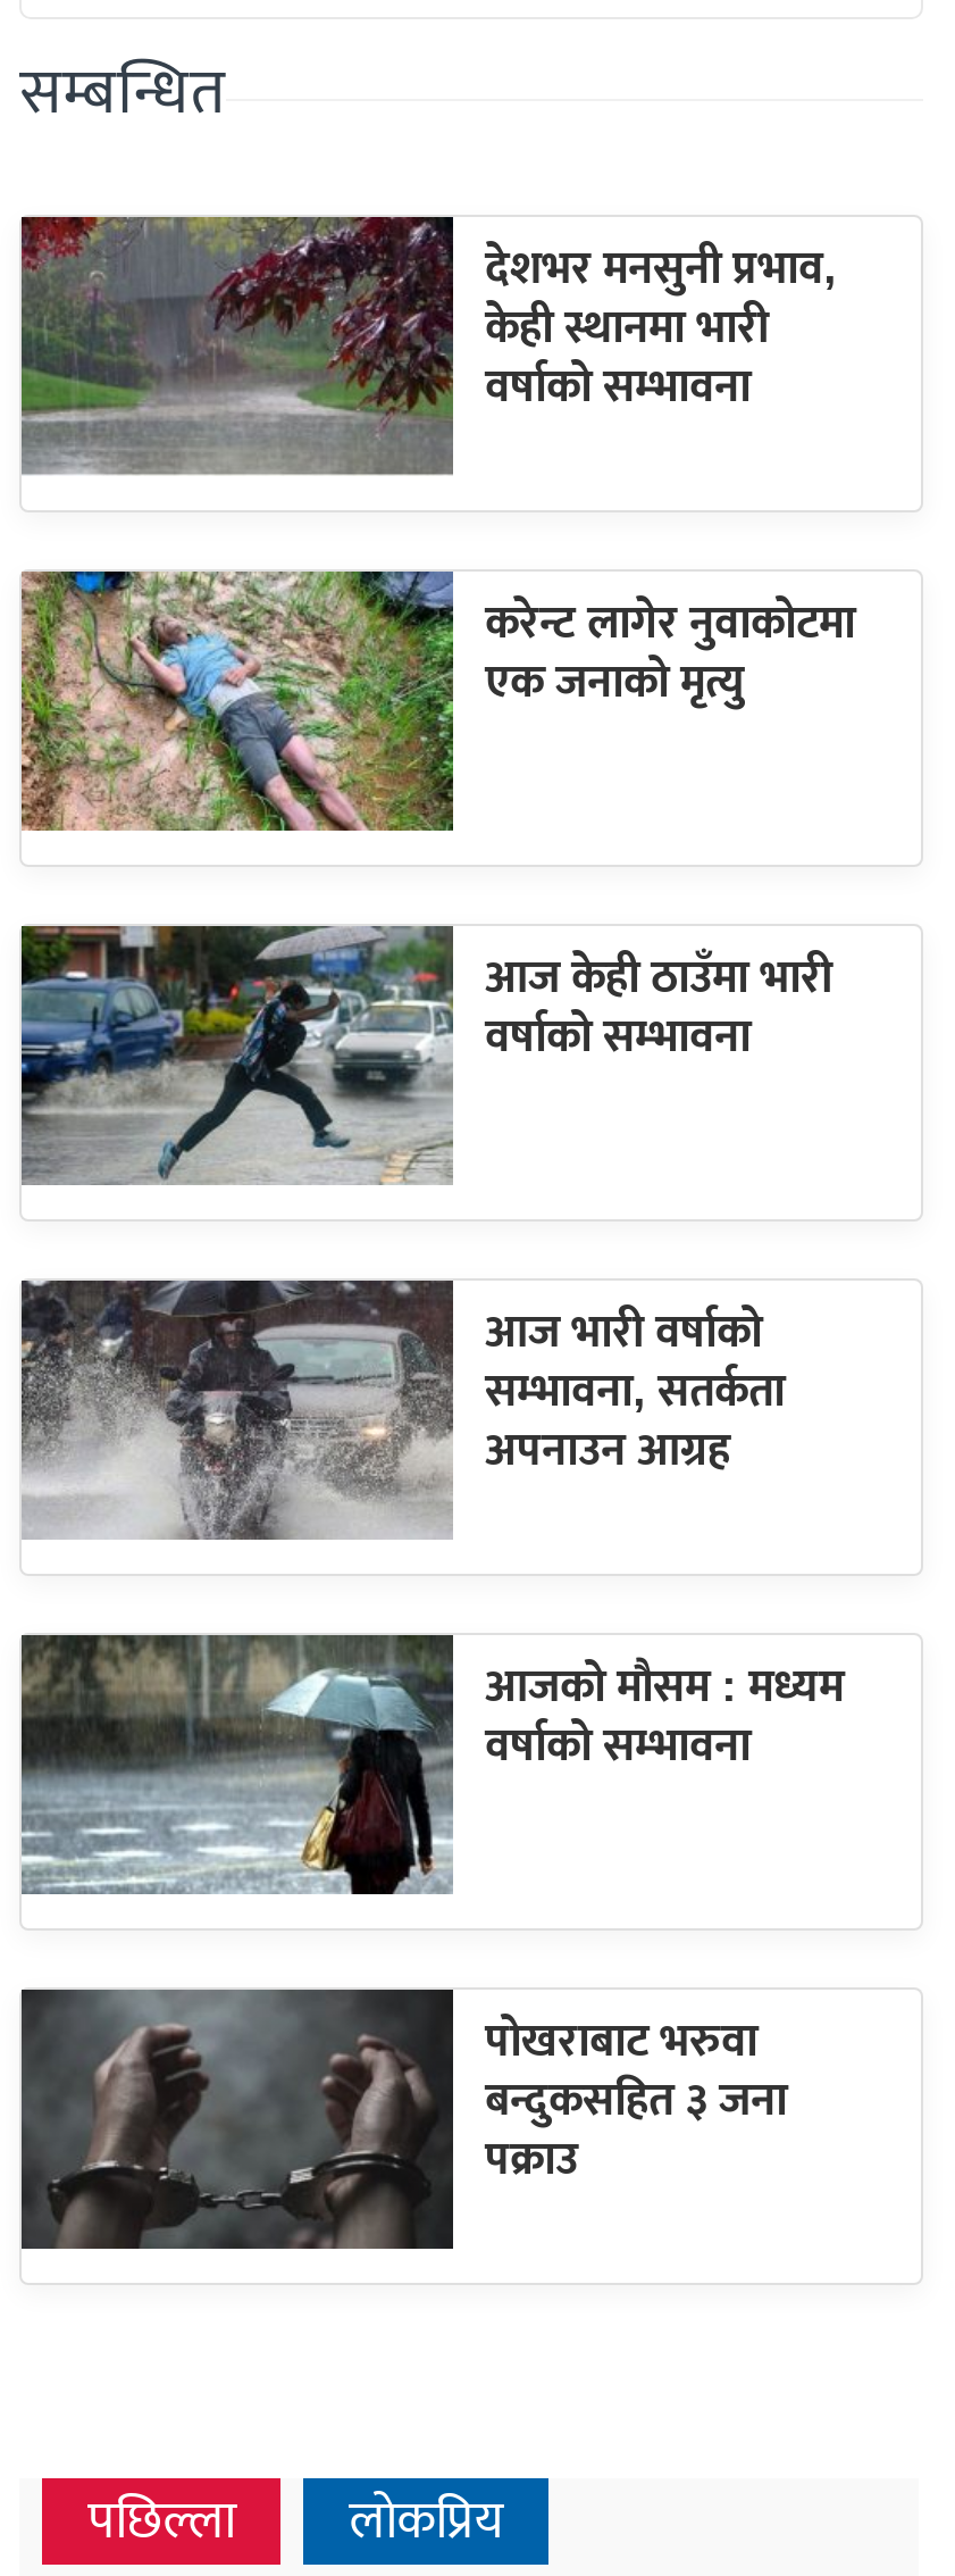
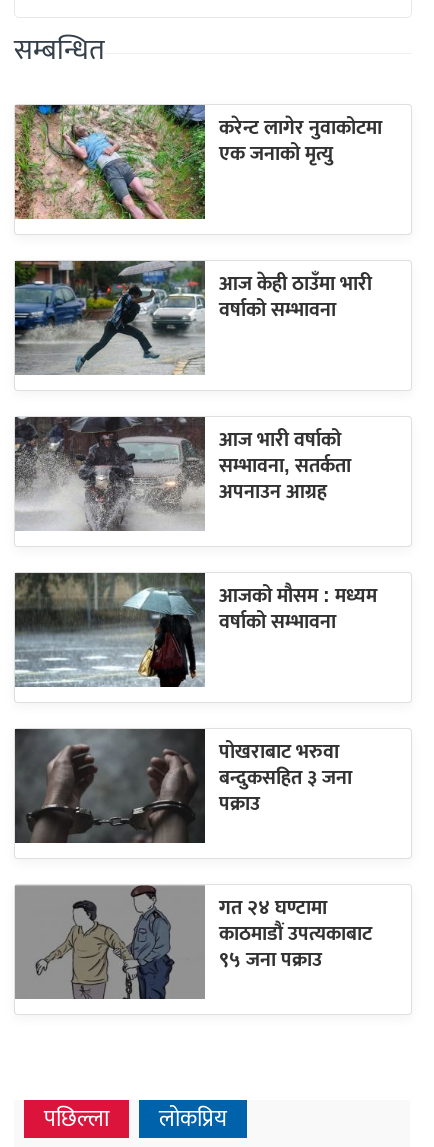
- [image]
- देशभर मनसुनी प्रभाव,
- केही स्थानमा भारी
- वर्षाको सम्भावना

moved up: [image] | करेन्ट लागेर नुवाकोटमा | एक जनाको मृत्यु | ... | बन्दुकसहित ३ जना | पक्राउ

+ [image]
+ गत २४ घण्टामा
+ काठमाडौं उपत्यकाबाट
+ ९५ जना पक्राउ
